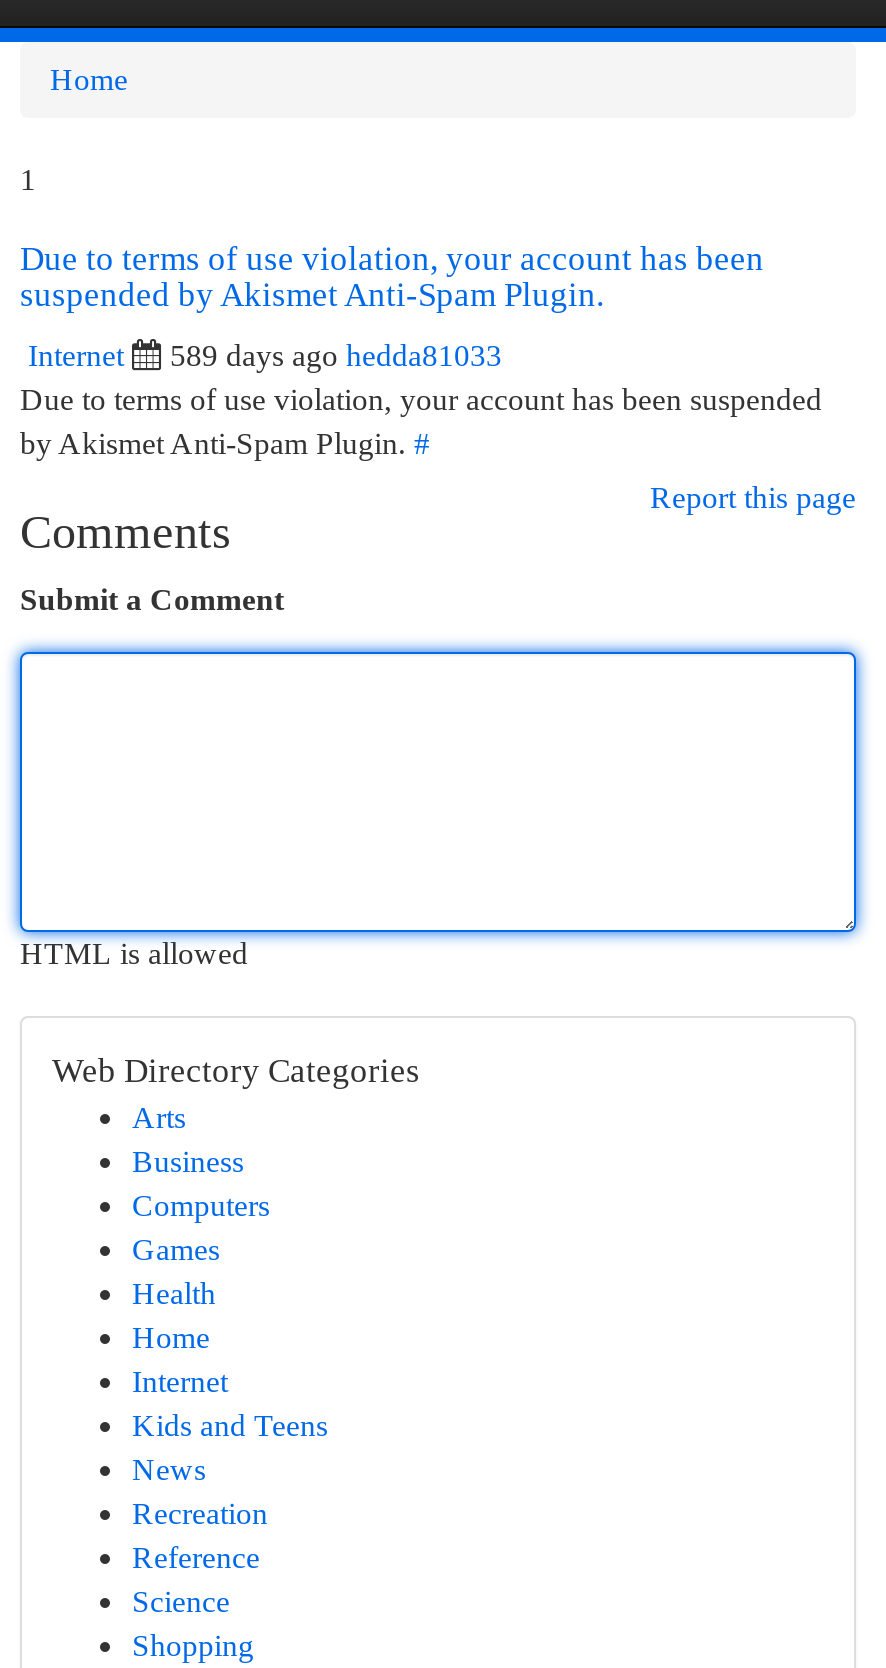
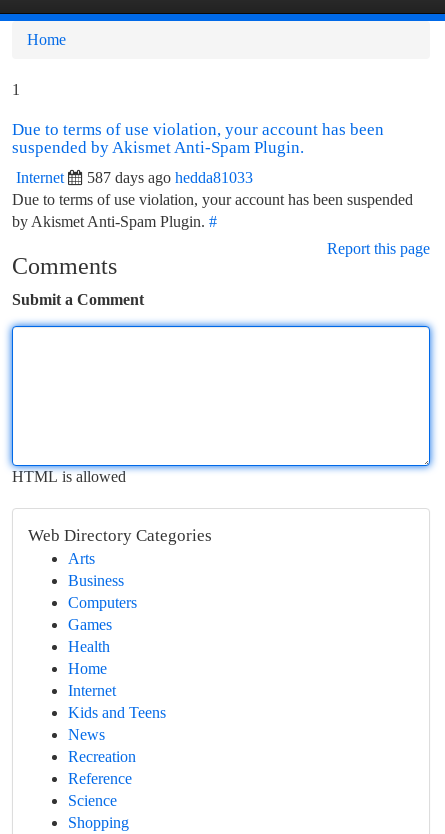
- 589 days ago hedda81033
+ 587 days ago hedda81033
